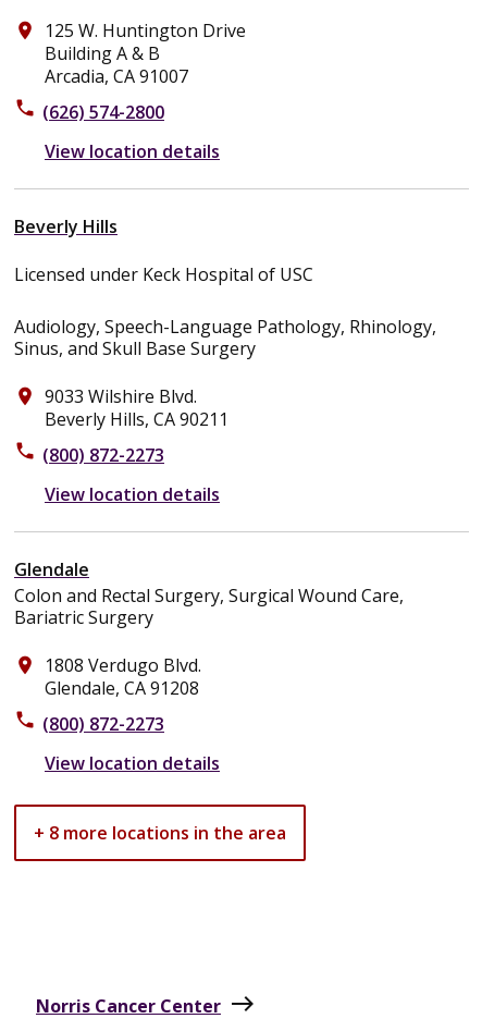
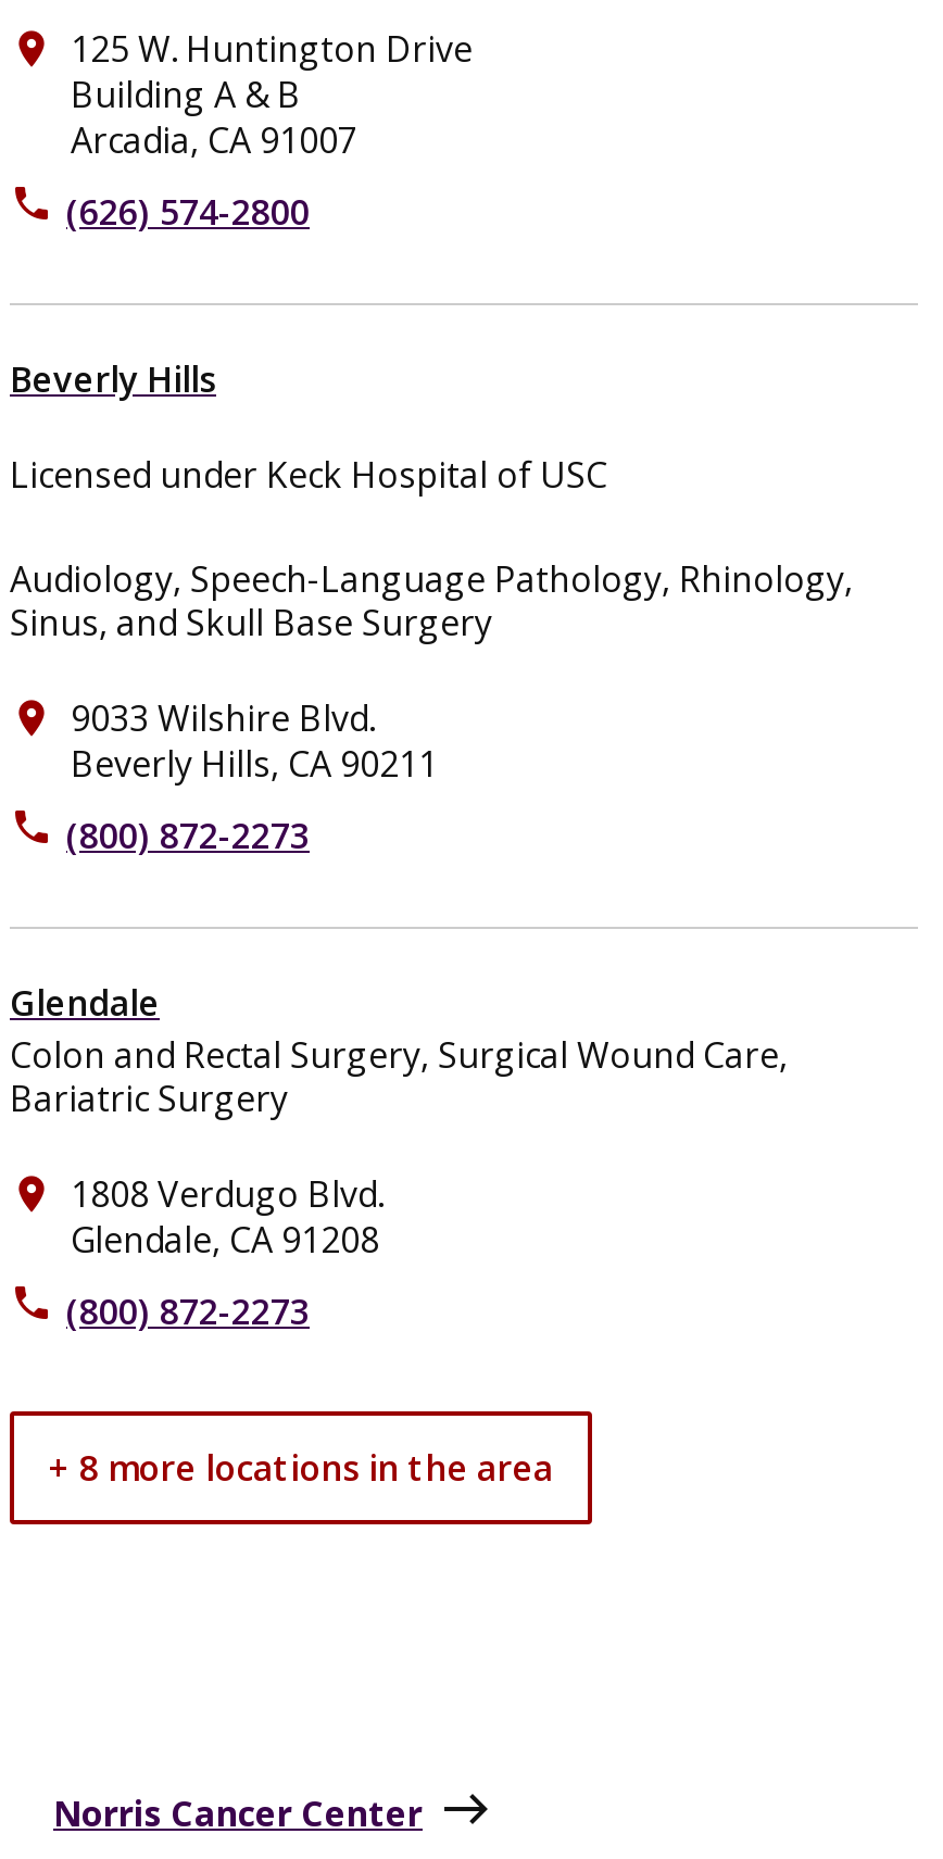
- View location details

- View location details

- View location details
